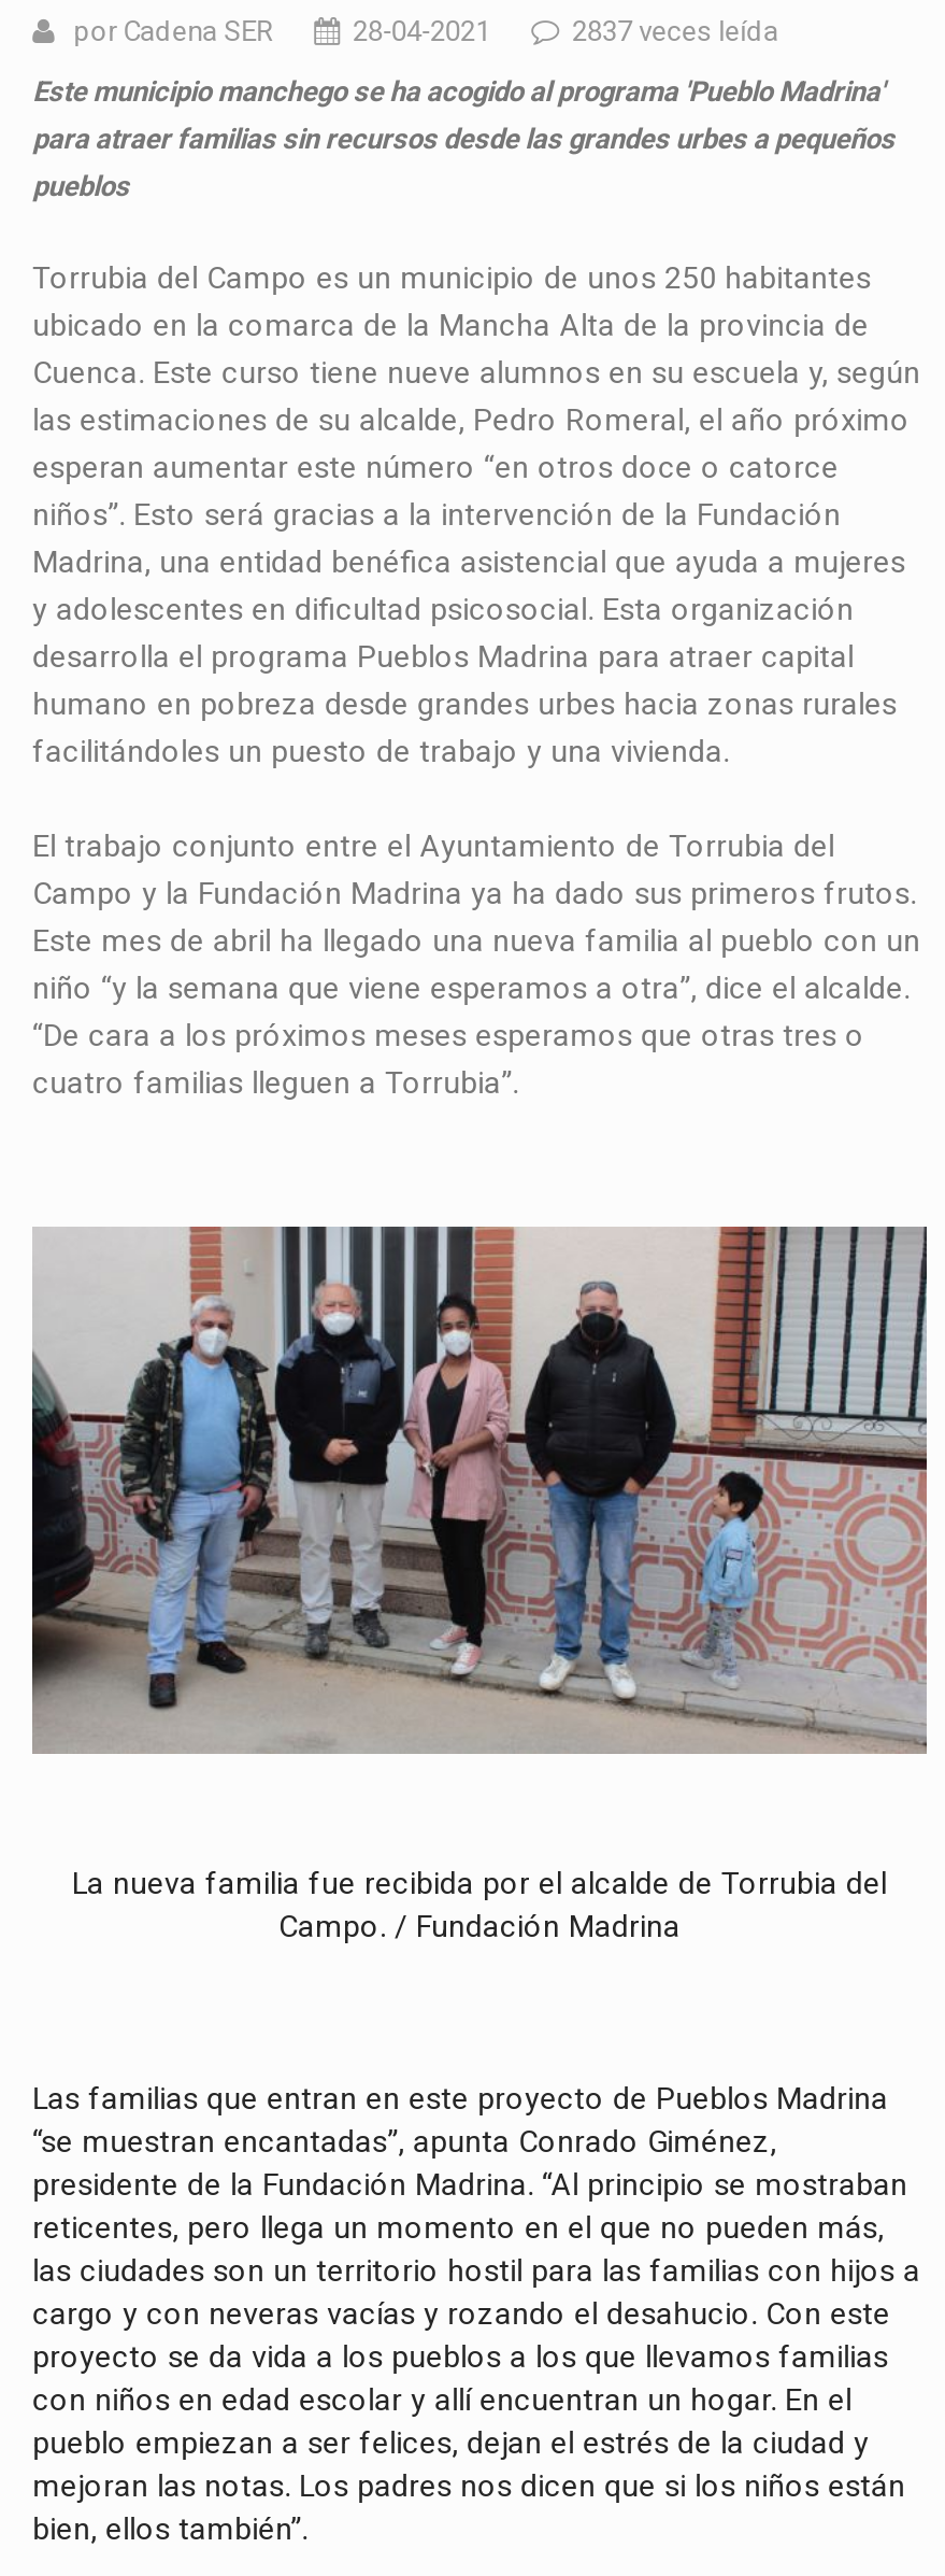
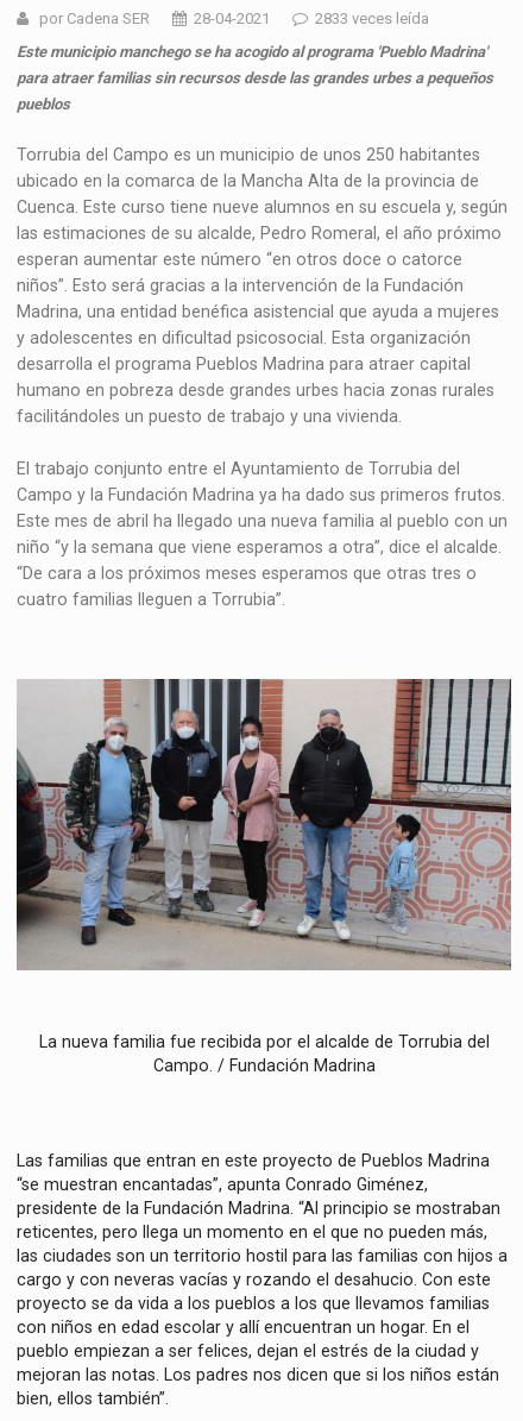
- 2837 veces leída
+ 2833 veces leída
